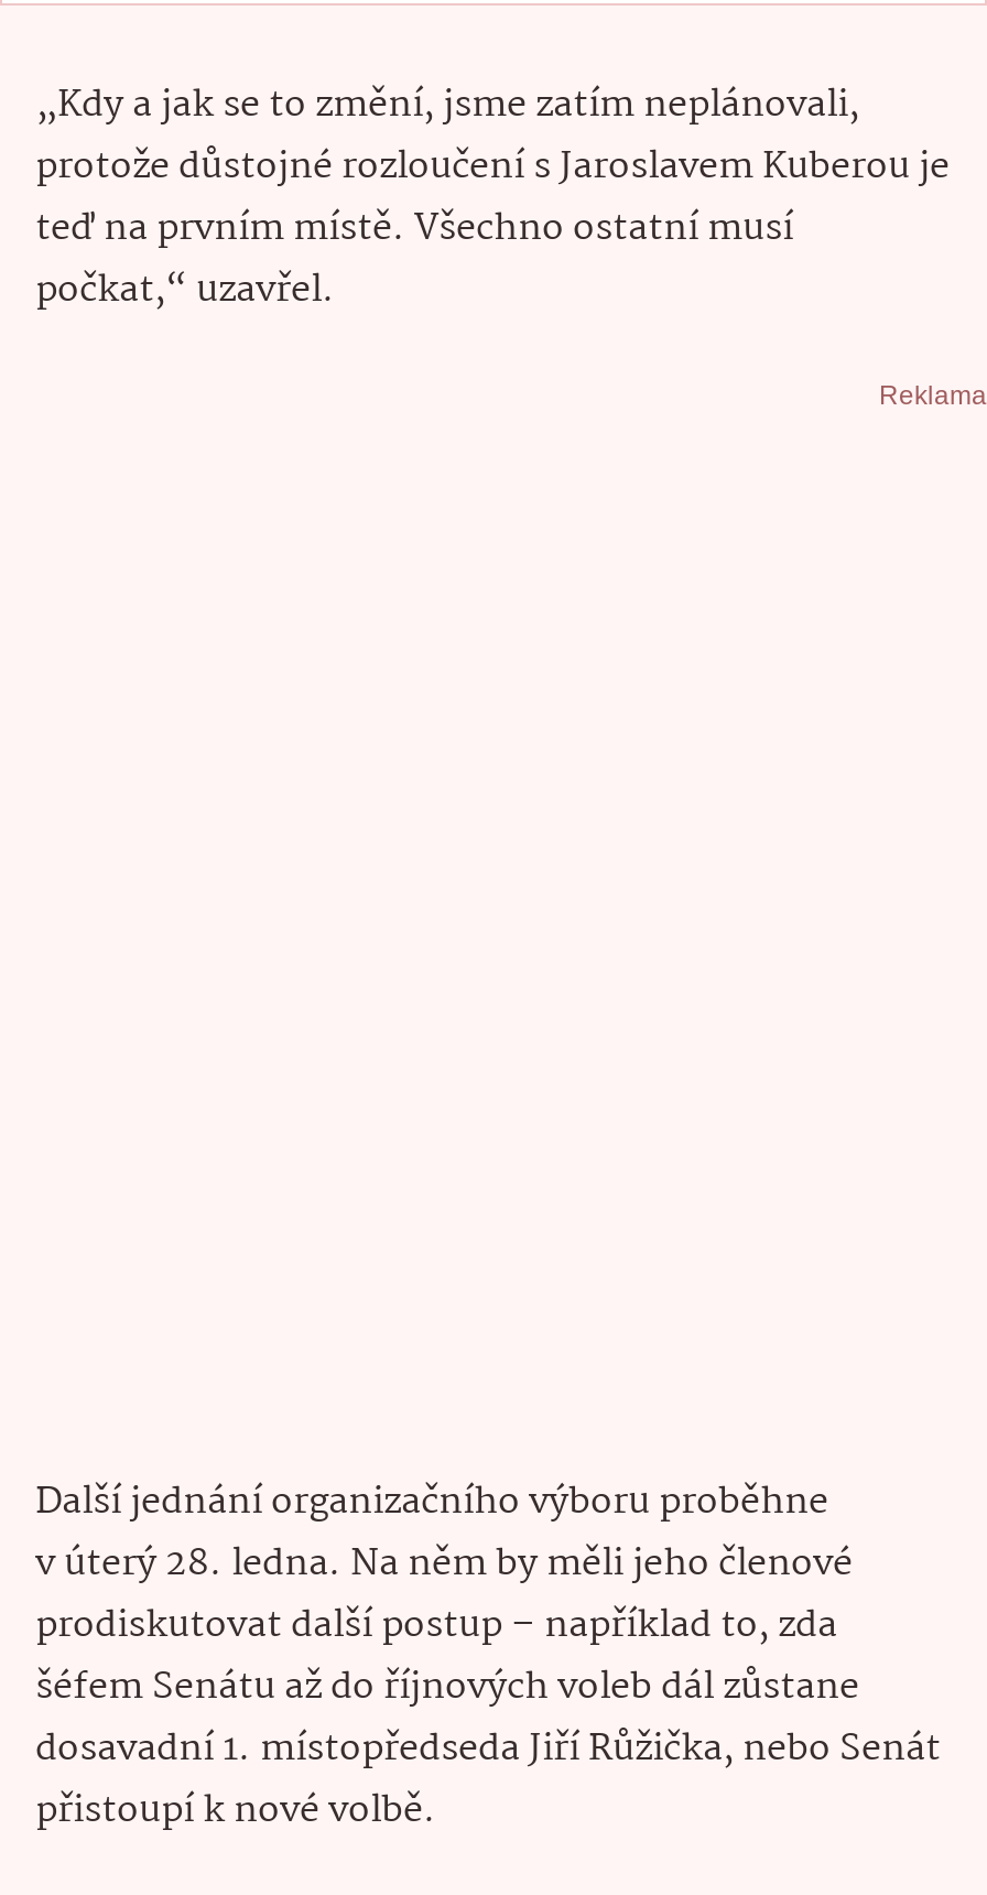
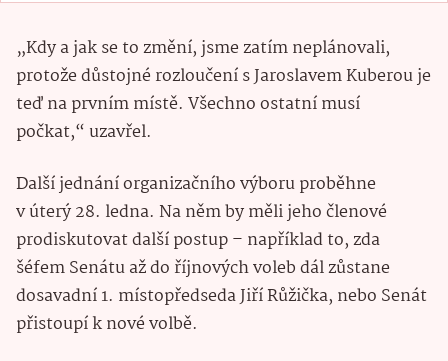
- Reklama
